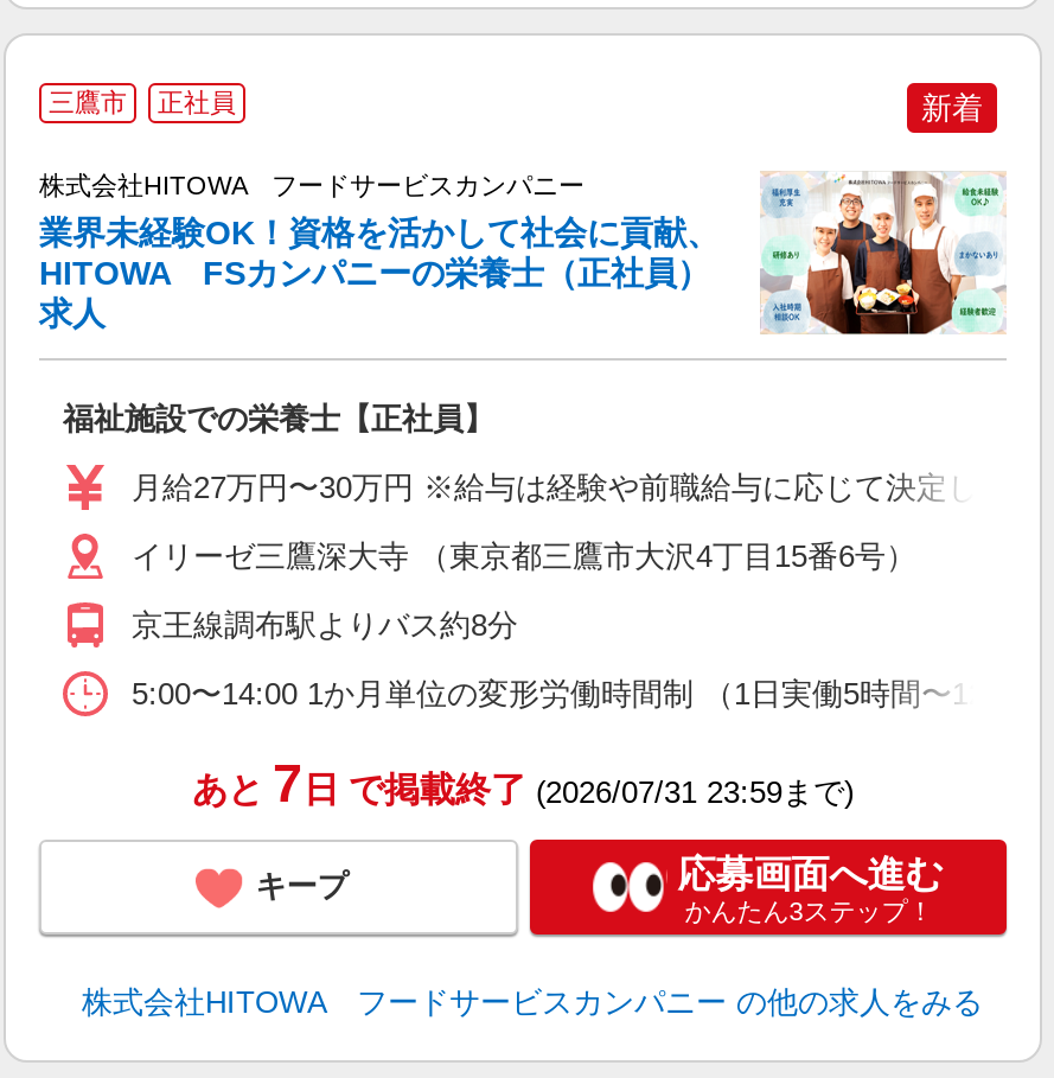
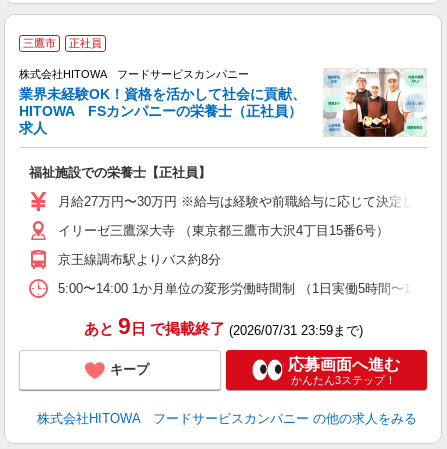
- 新着

- あと 7日 で掲載終了(2026/07/31 23:59まで)
+ あと 9日 で掲載終了(2026/07/31 23:59まで)
